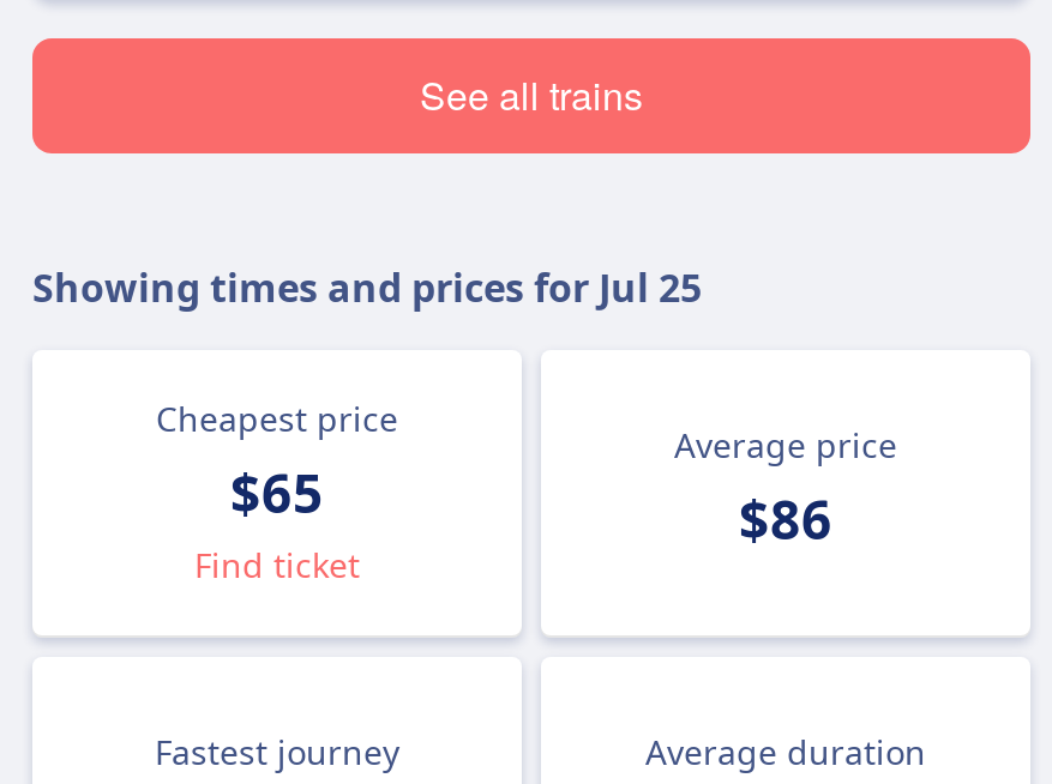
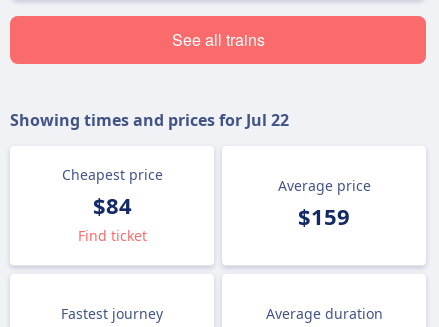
- Showing times and prices for Jul 25
+ Showing times and prices for Jul 22

- $65
+ $84

- $86
+ $159
